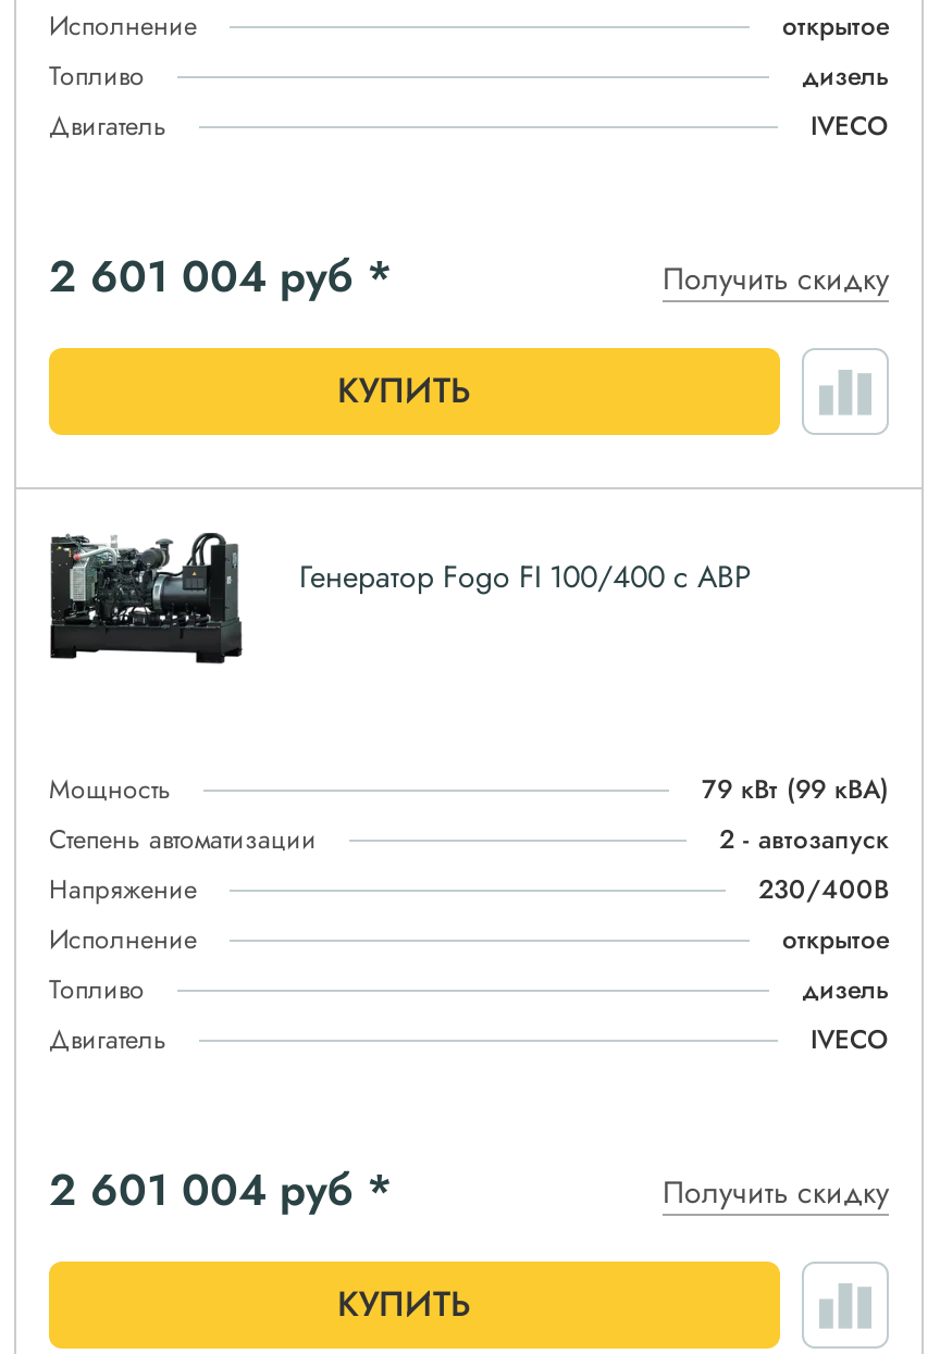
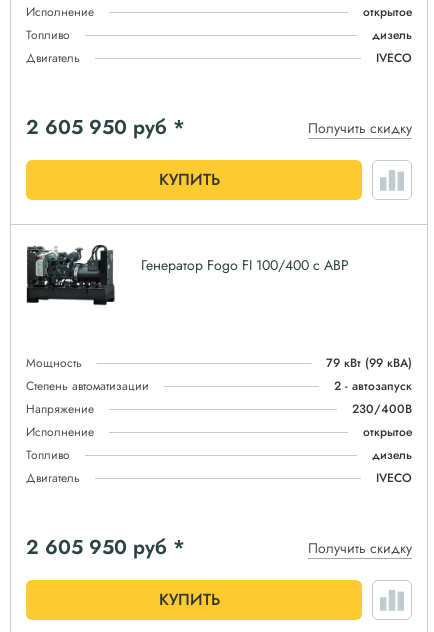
- 2 601 004 руб *
+ 2 605 950 руб *

- 2 601 004 руб *
+ 2 605 950 руб *
